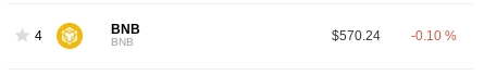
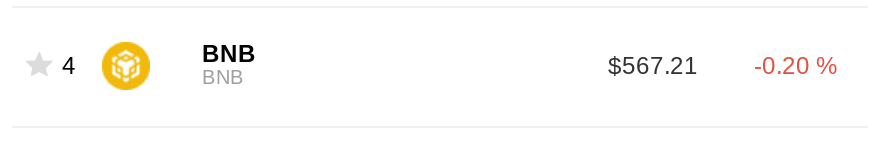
- $570.24
+ $567.21

- -0.10 %
+ -0.20 %
